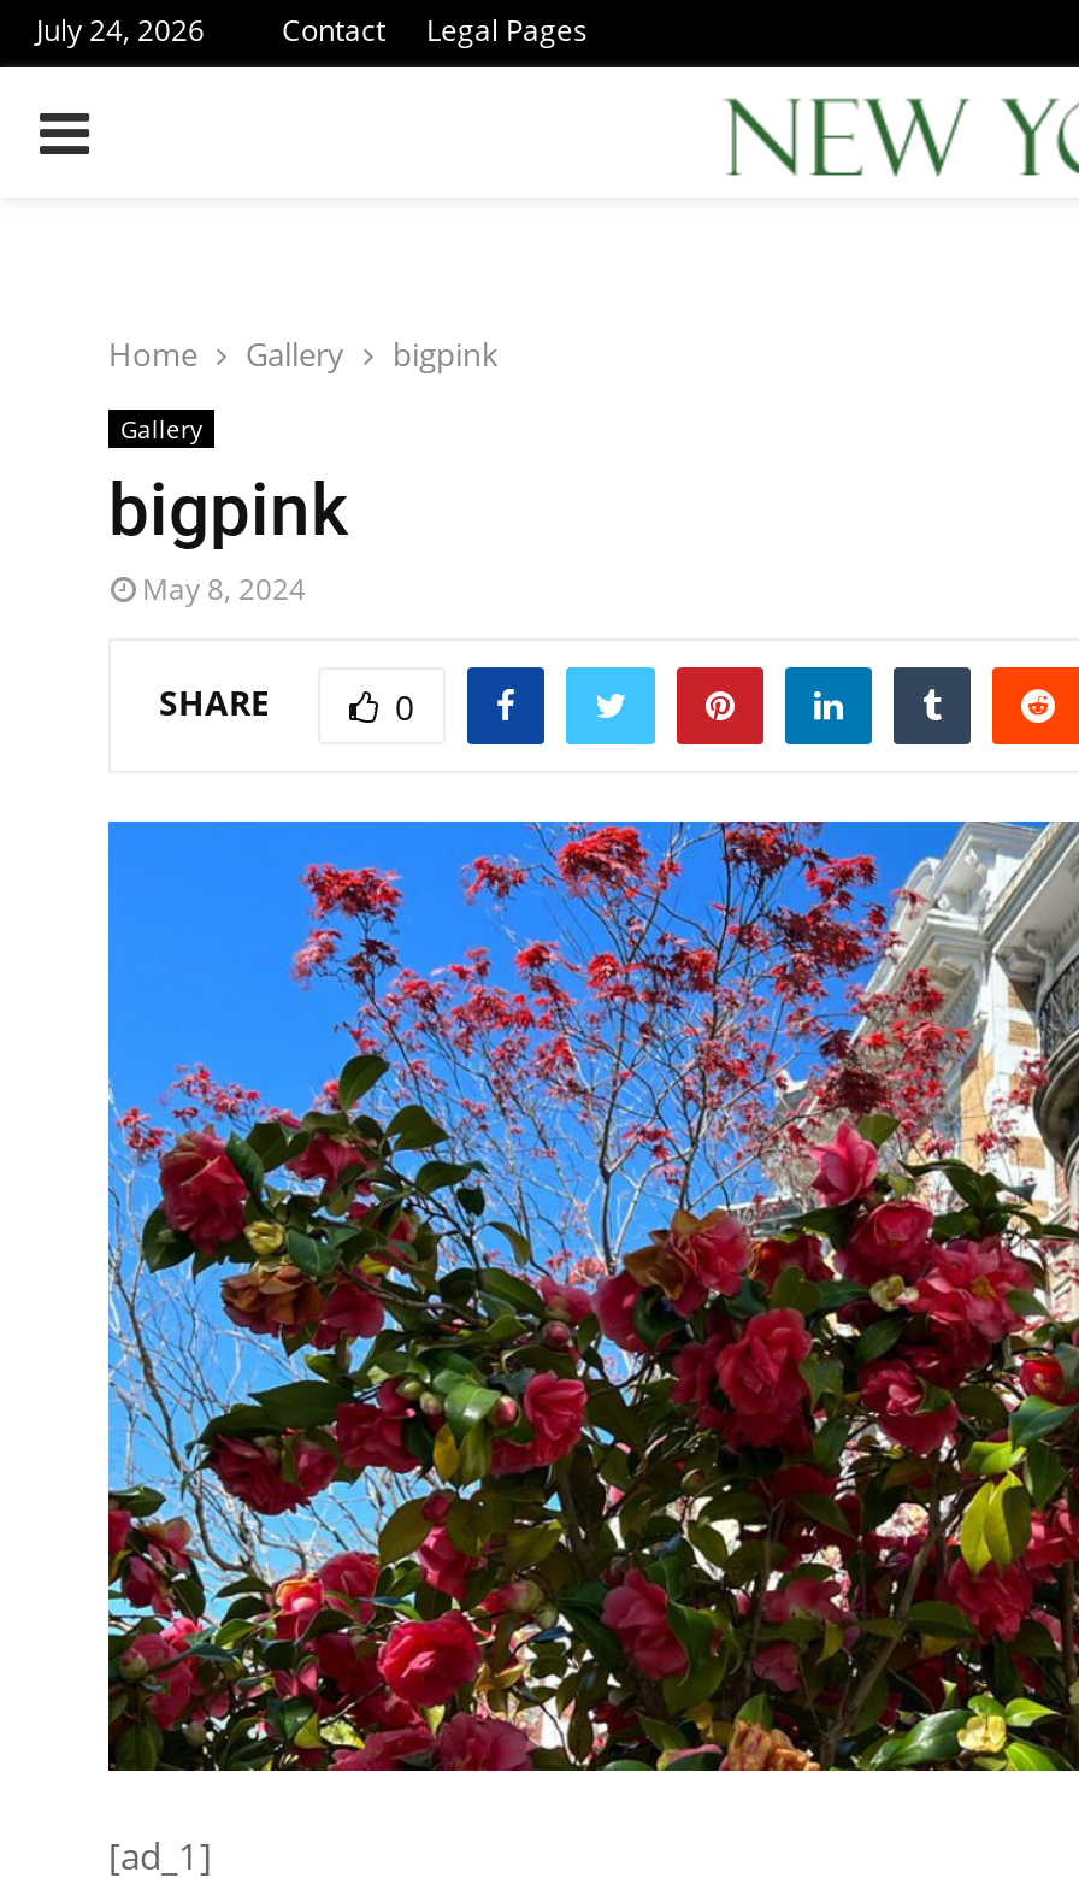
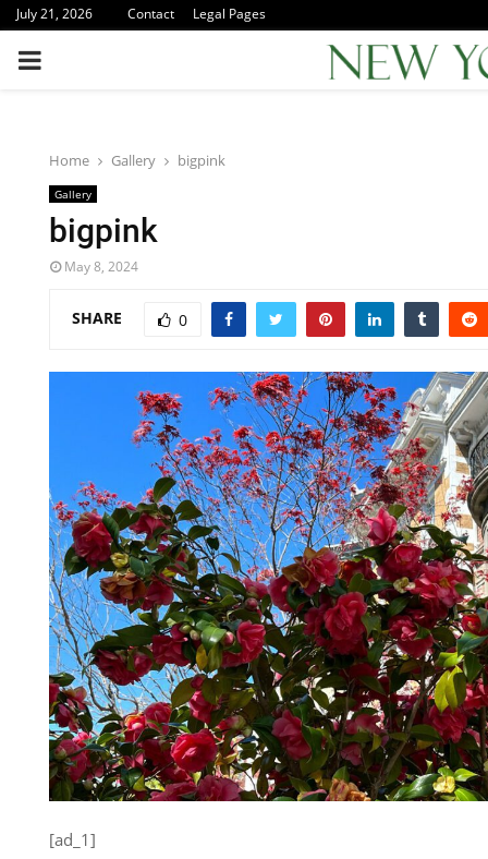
- July 24, 2026 Contact Legal Pages
+ July 21, 2026 Contact Legal Pages
